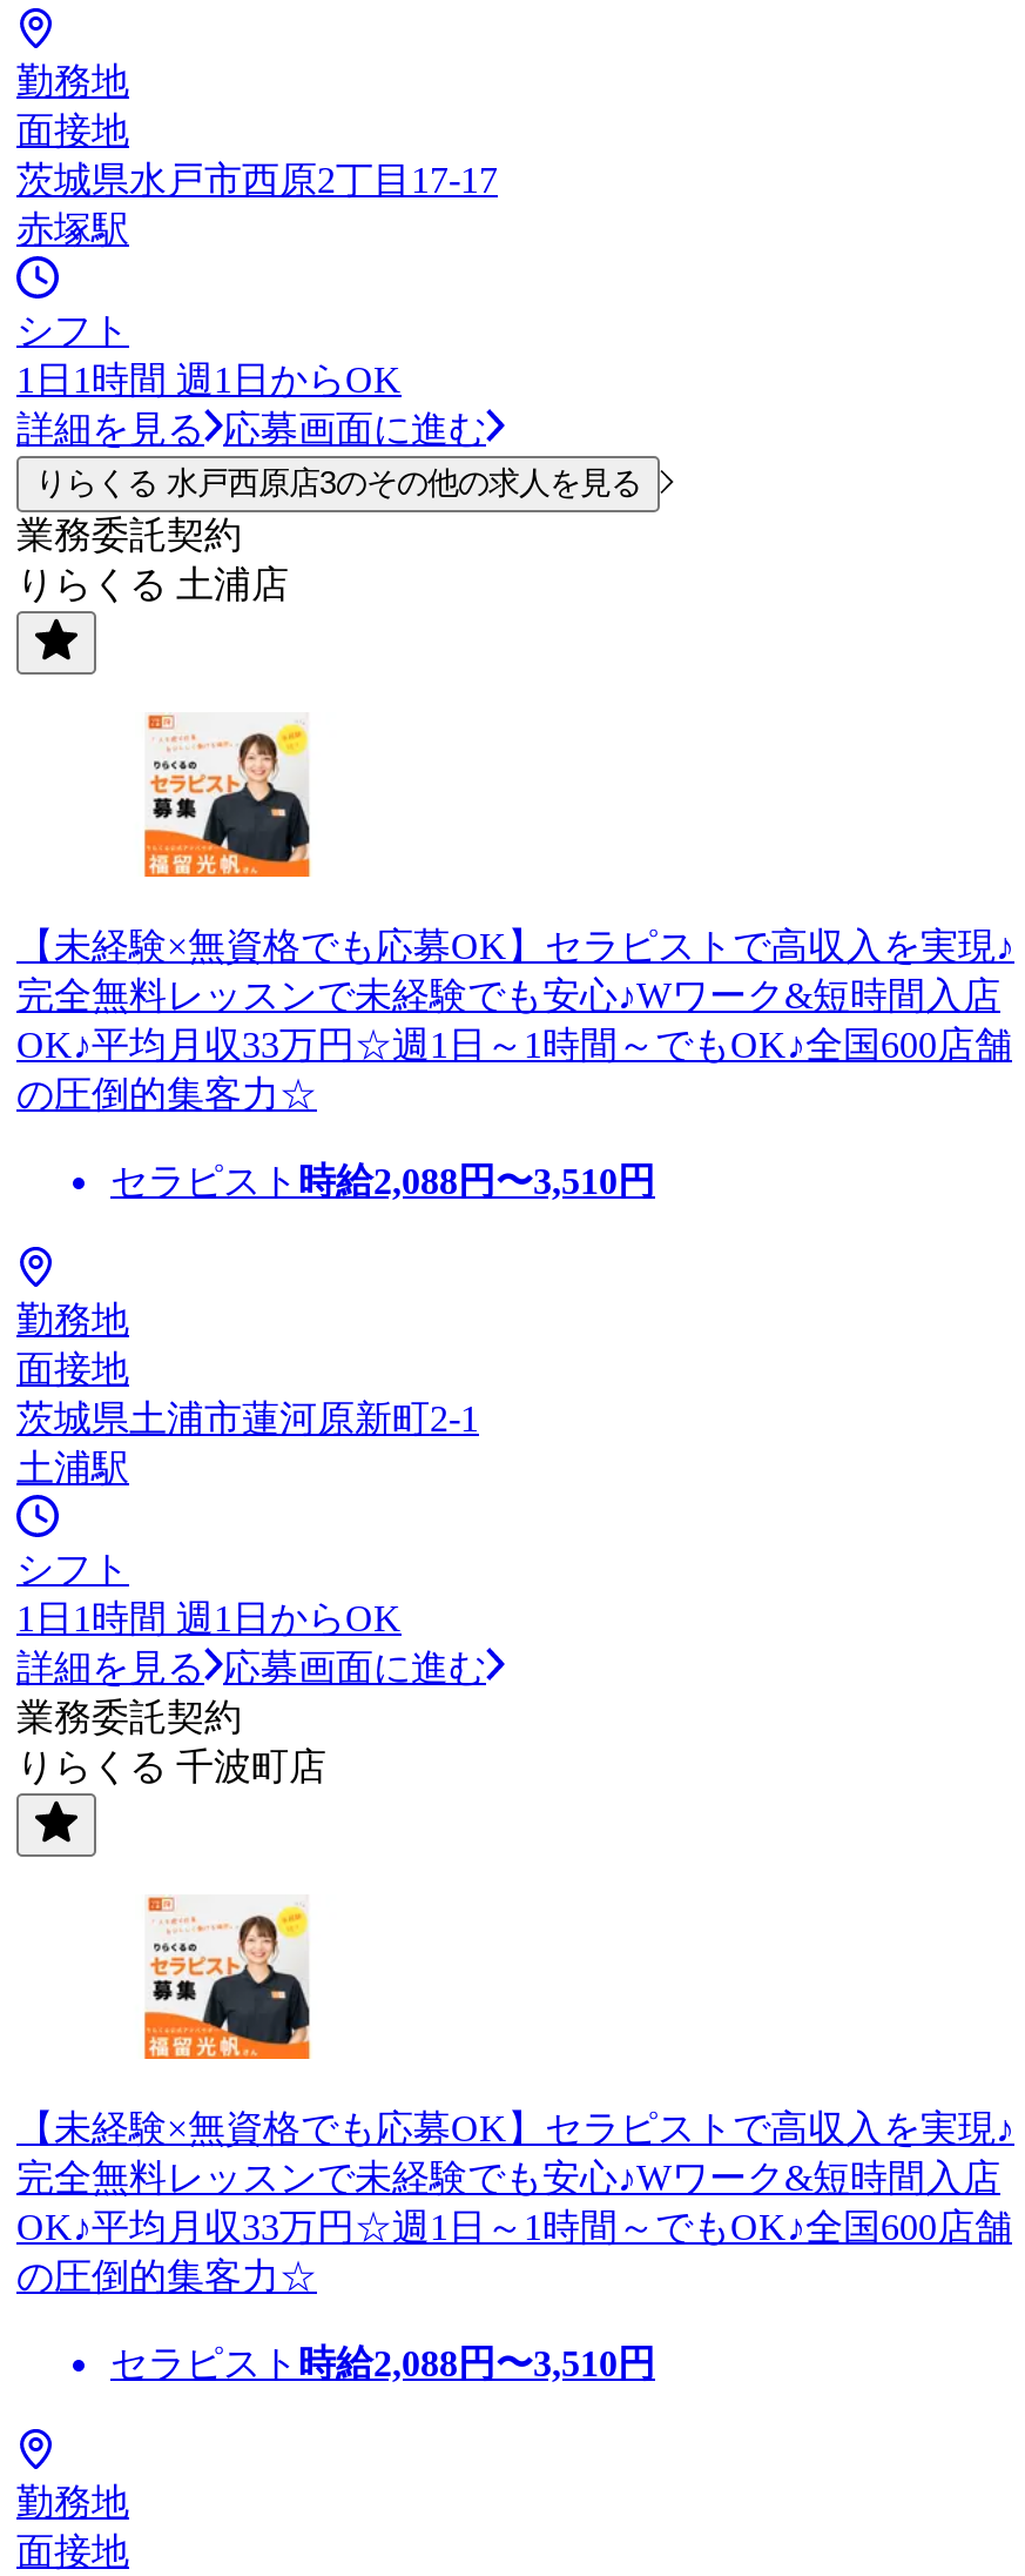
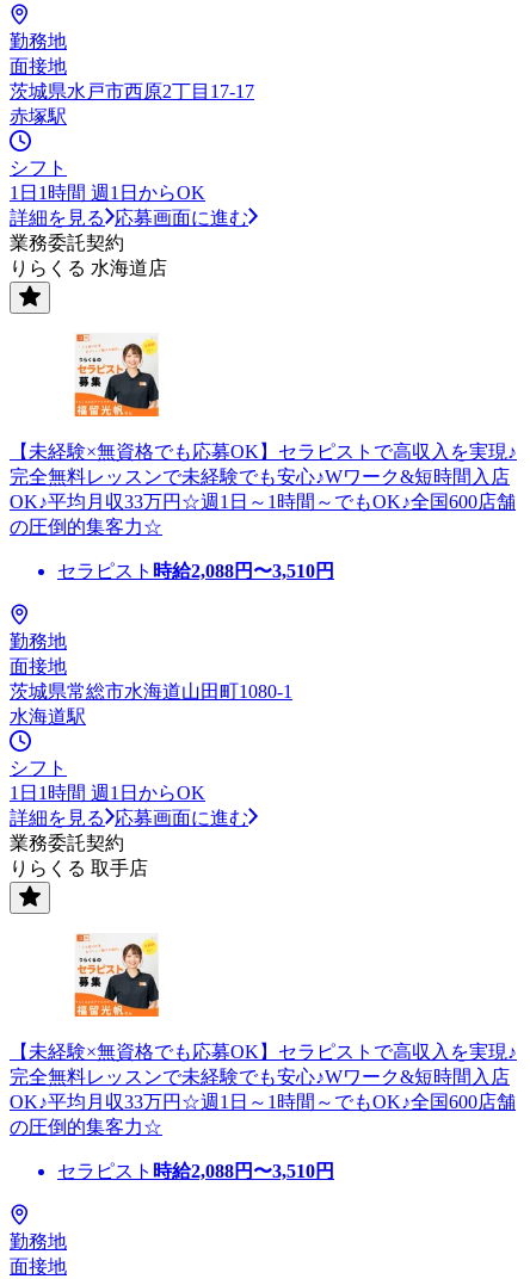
- りらくる 水戸西原店3のその他の求人を見る

- りらくる 土浦店
+ りらくる 水海道店

- 茨城県土浦市蓮河原新町2-1
- 土浦駅
+ 茨城県常総市水海道山田町1080-1
+ 水海道駅

- りらくる 千波町店
+ りらくる 取手店
